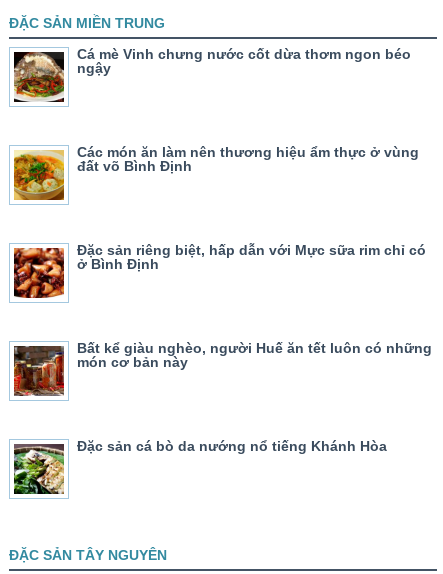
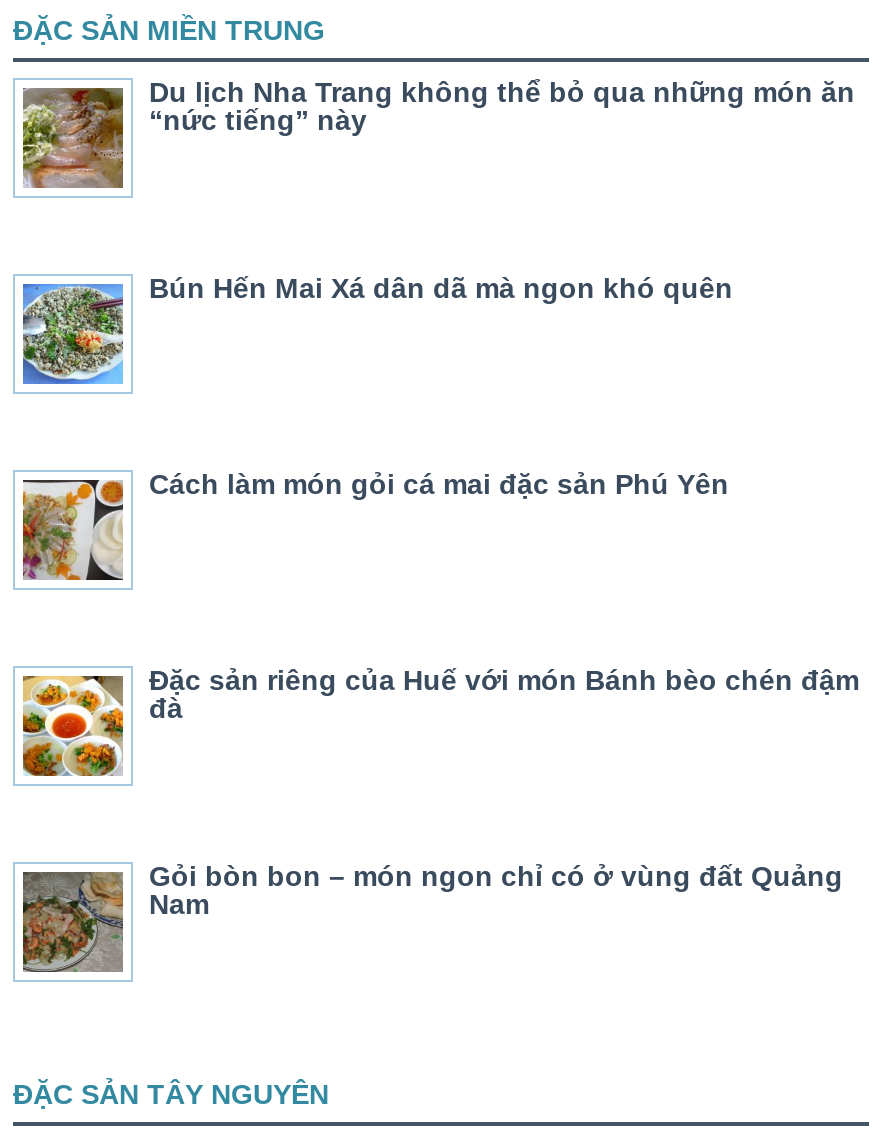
- [image]
- Cá mè Vinh chưng nước cốt dừa thơm ngon béo
- ngậy
+ [image]
+ Du lịch Nha Trang không thể bỏ qua những món ăn
+ “nức tiếng” này

- [image]
- Các món ăn làm nên thương hiệu ẩm thực ở vùng
- đất võ Bình Định
+ [image]
+ Bún Hến Mai Xá dân dã mà ngon khó quên

- [image]
- Đặc sản riêng biệt, hấp dẫn với Mực sữa rim chỉ có
- ở Bình Định
+ [image]
+ Cách làm món gỏi cá mai đặc sản Phú Yên

- [image]
- Bất kể giàu nghèo, người Huế ăn tết luôn có những
- món cơ bản này
+ [image]
+ Đặc sản riêng của Huế với món Bánh bèo chén đậm
+ đà

- [image]
- Đặc sản cá bò da nướng nổ tiếng Khánh Hòa
+ [image]
+ Gỏi bòn bon – món ngon chỉ có ở vùng đất Quảng
+ Nam
